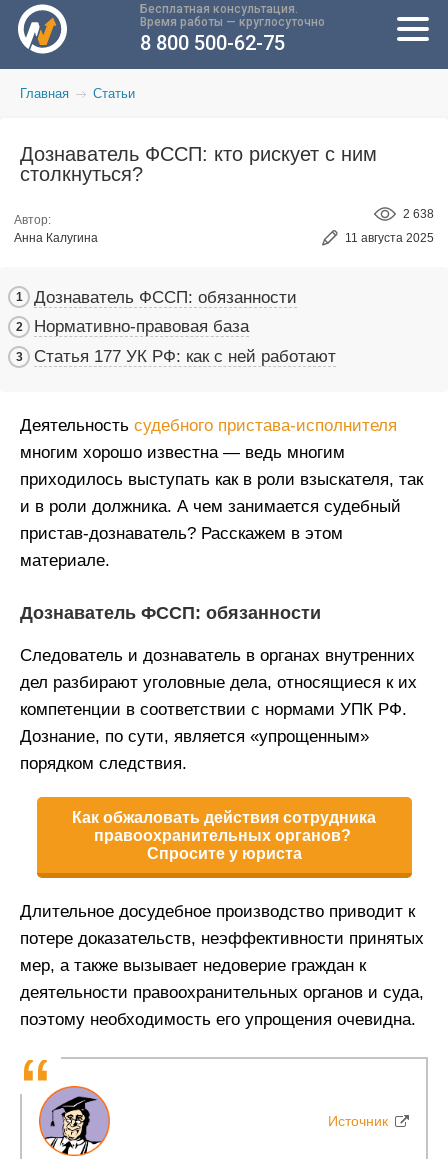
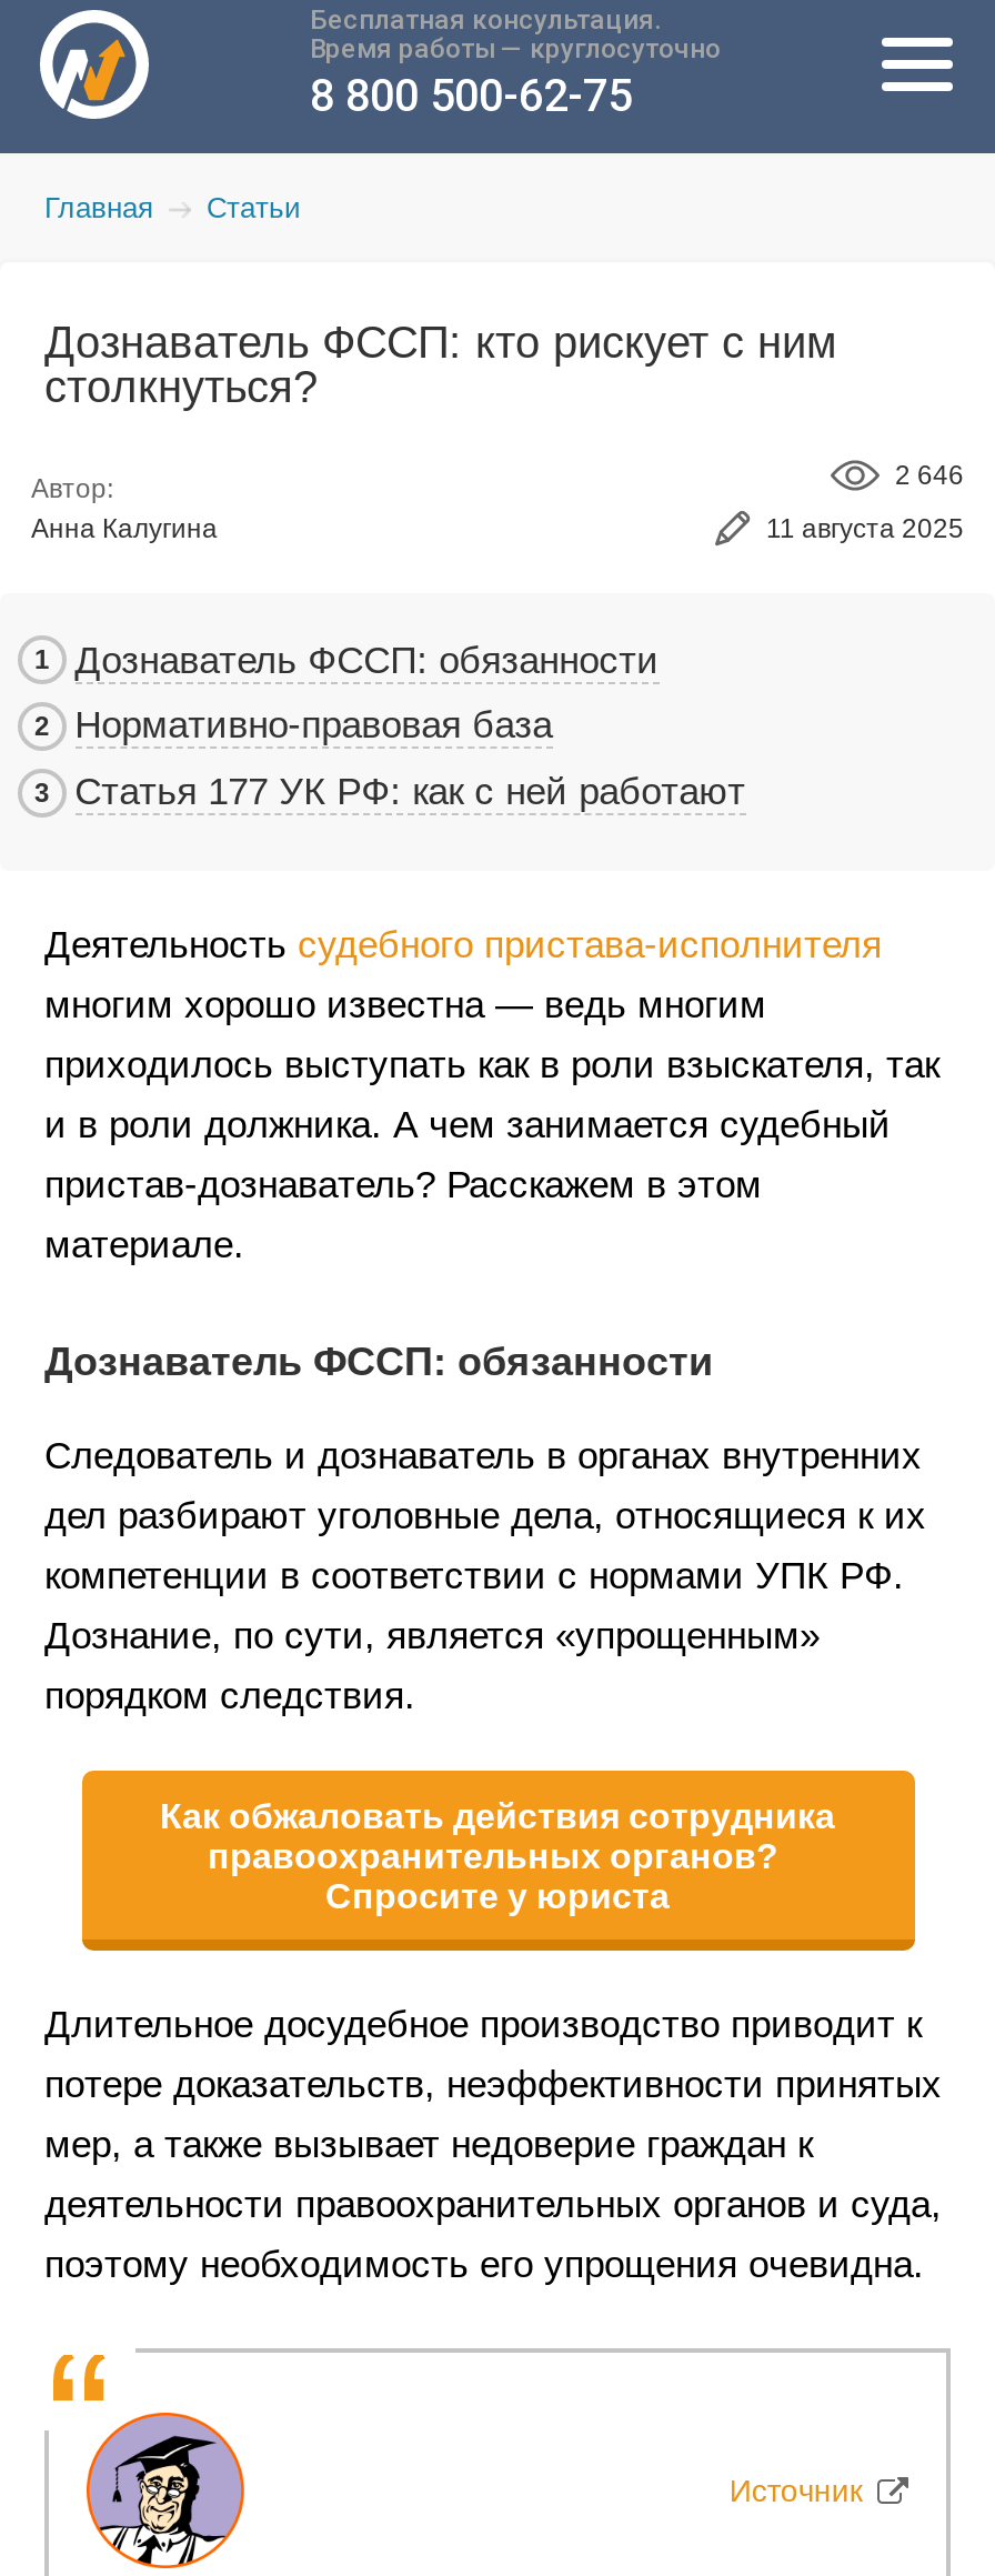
- 2 638
+ 2 646
